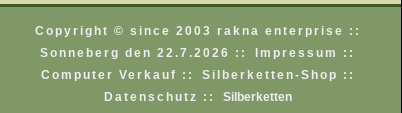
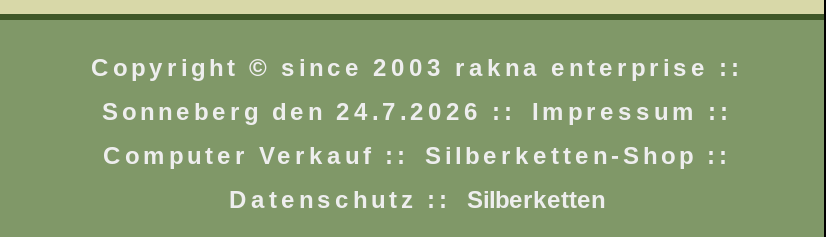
- Sonneberg den 22.7.2026 :: Impressum ::
+ Sonneberg den 24.7.2026 :: Impressum ::
